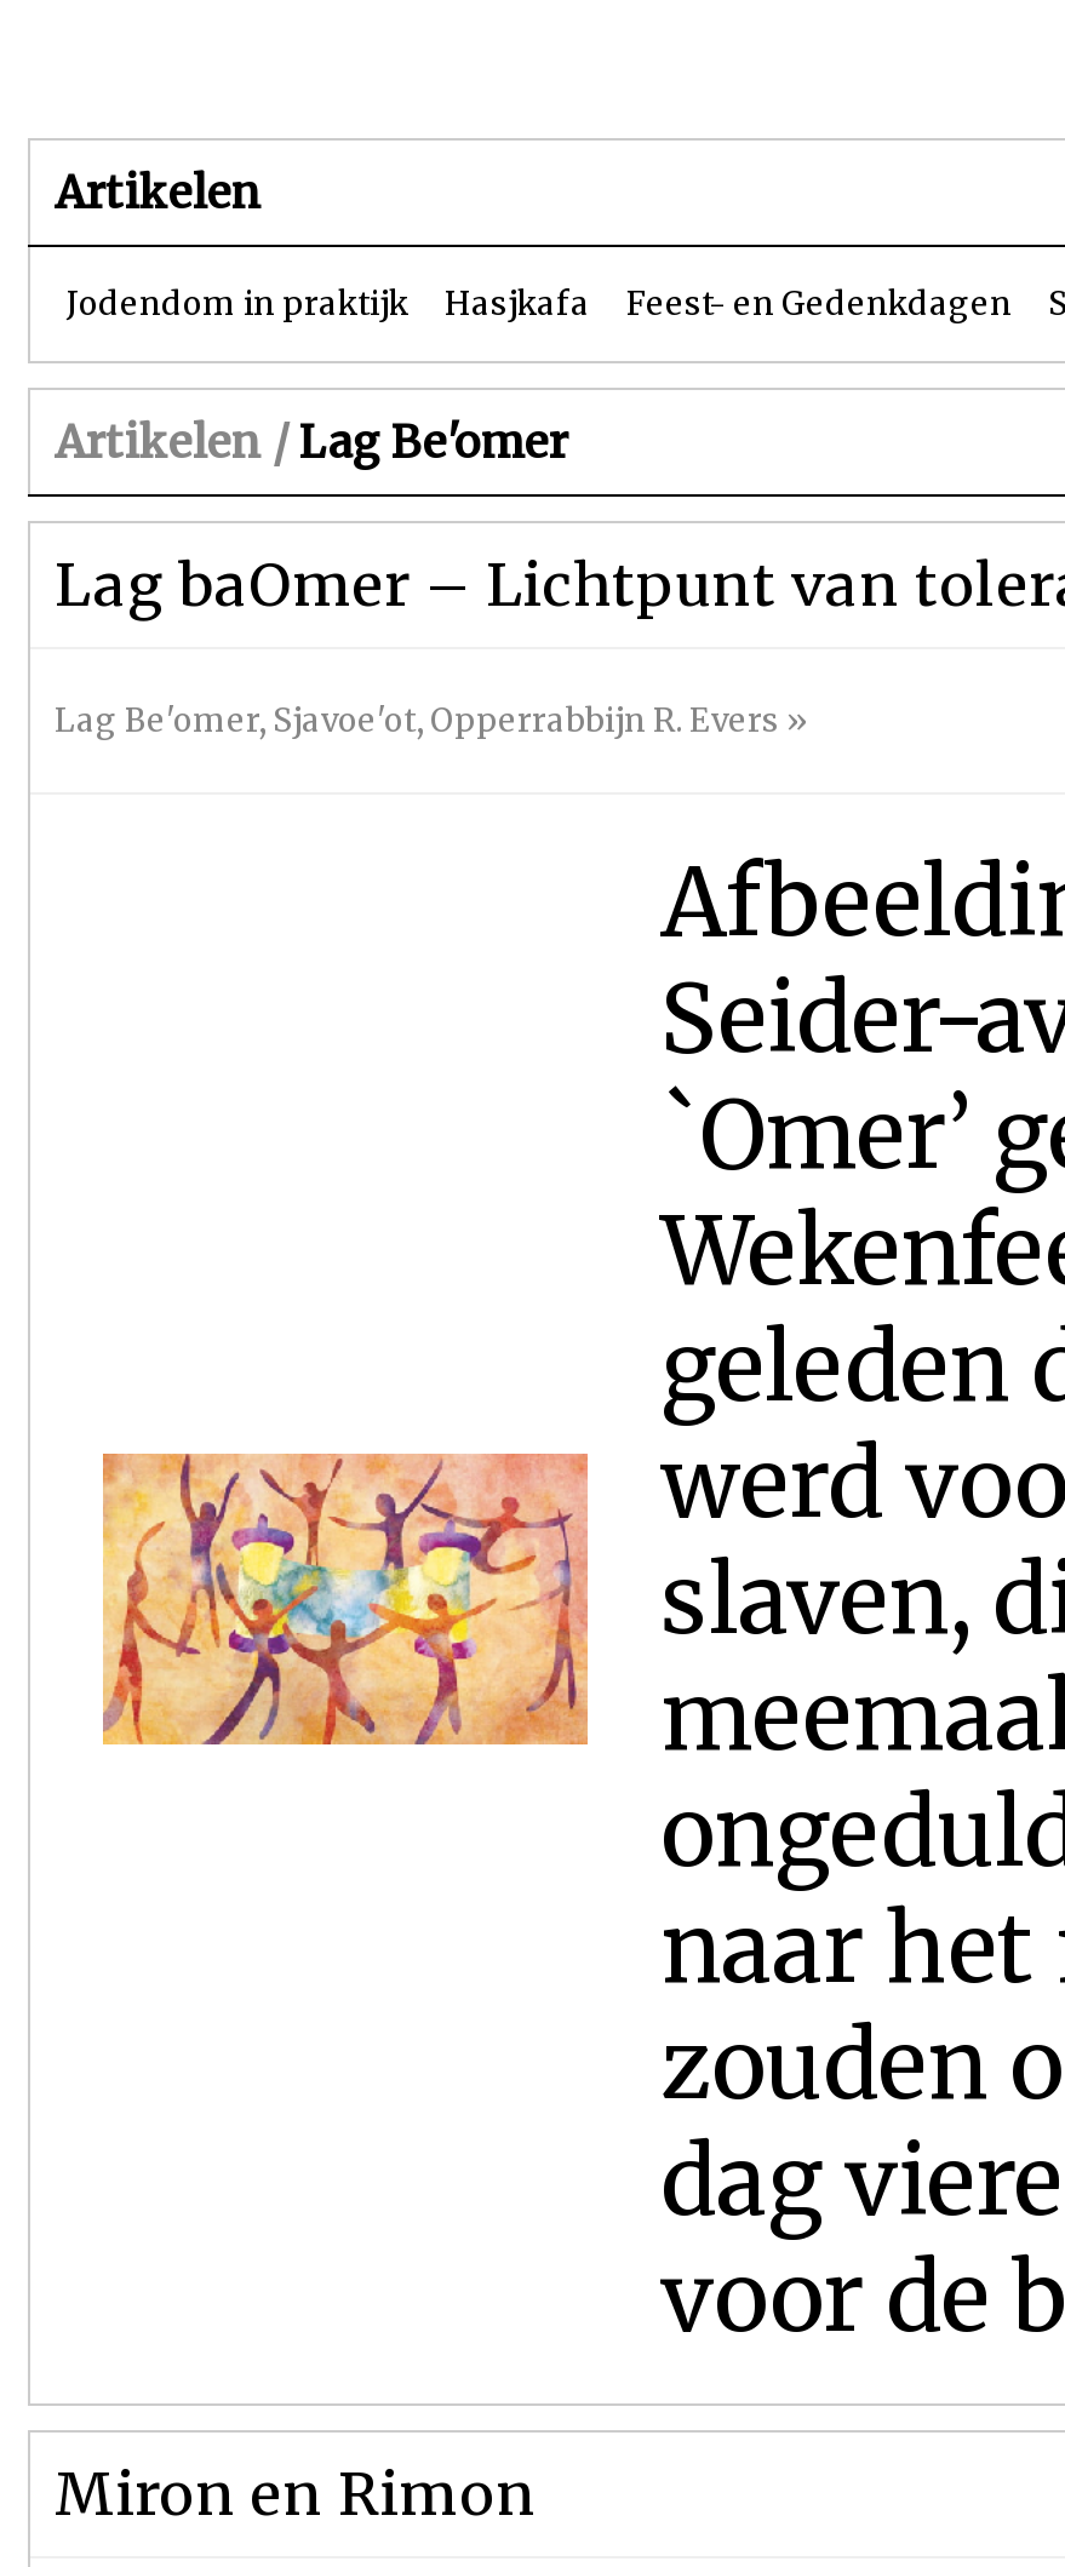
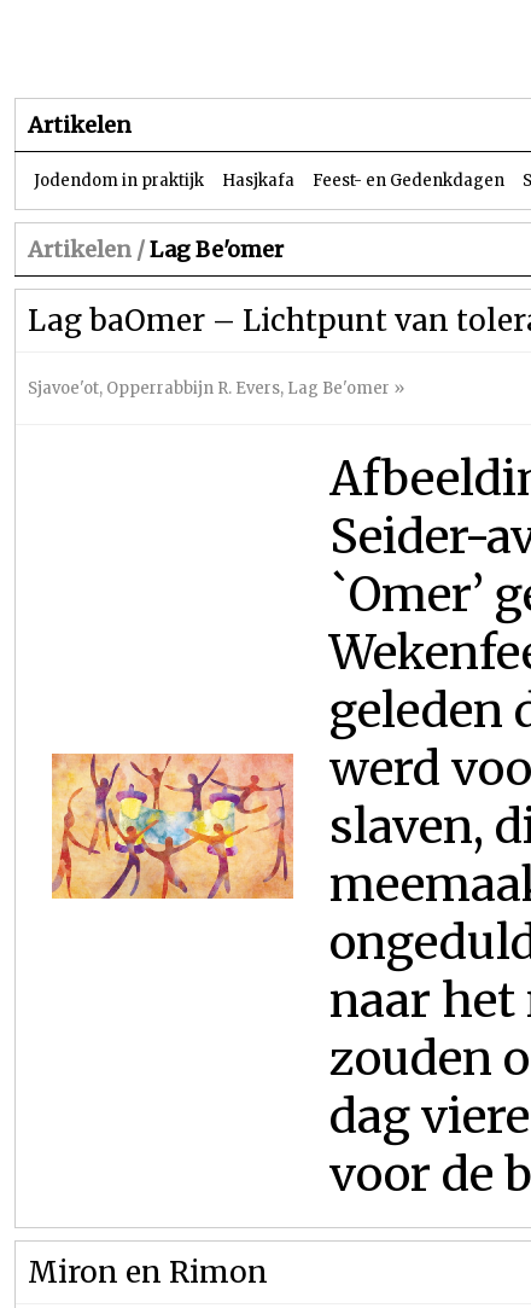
- Lag Be'omer, Sjavoe'ot, Opperrabbijn R. Evers»
+ Sjavoe'ot, Opperrabbijn R. Evers, Lag Be'omer»
